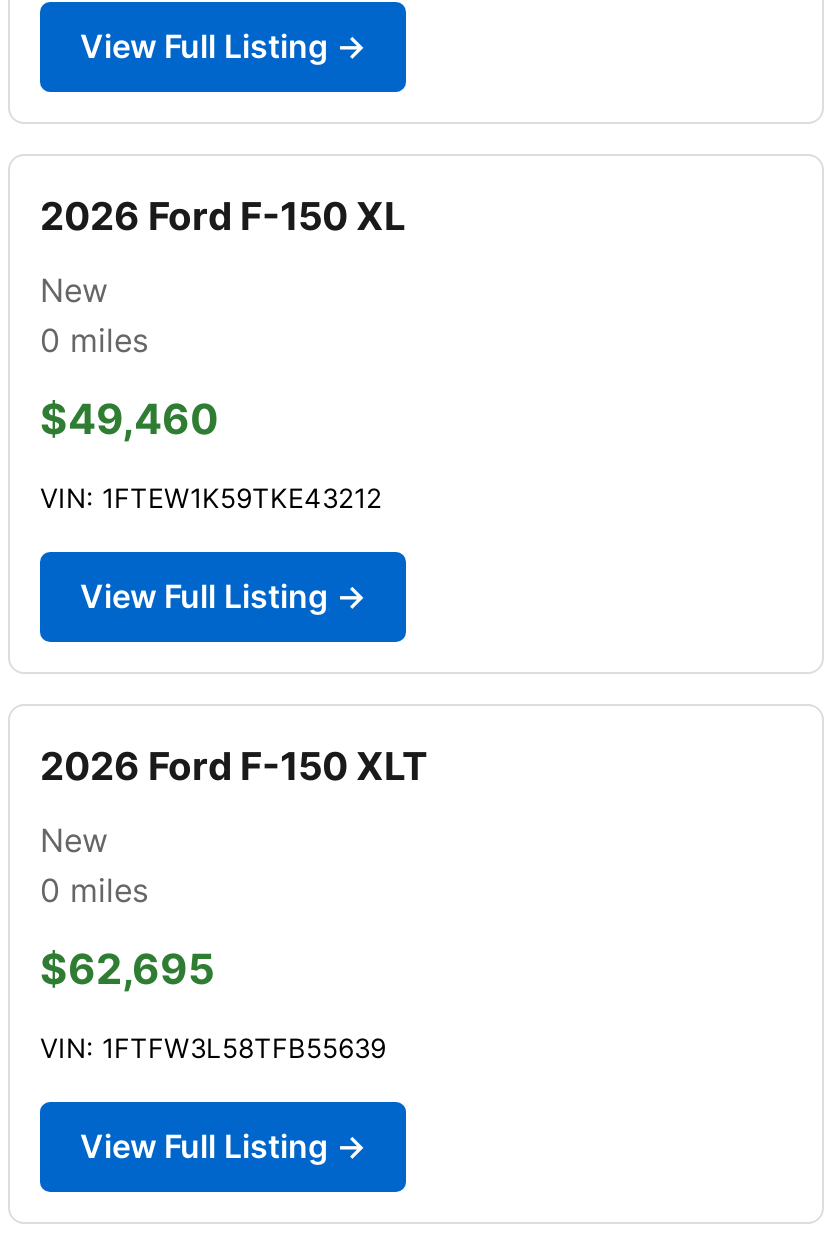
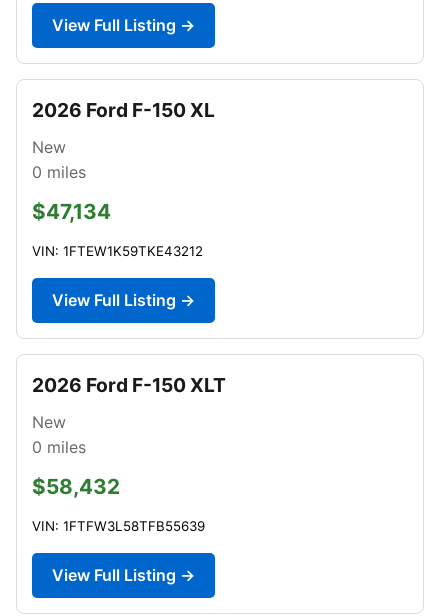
- $49,460
+ $47,134

- $62,695
+ $58,432
